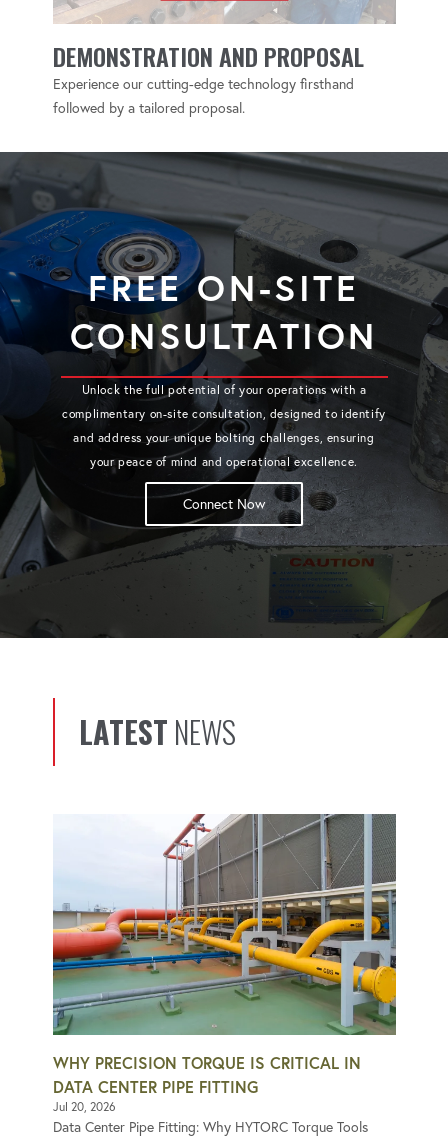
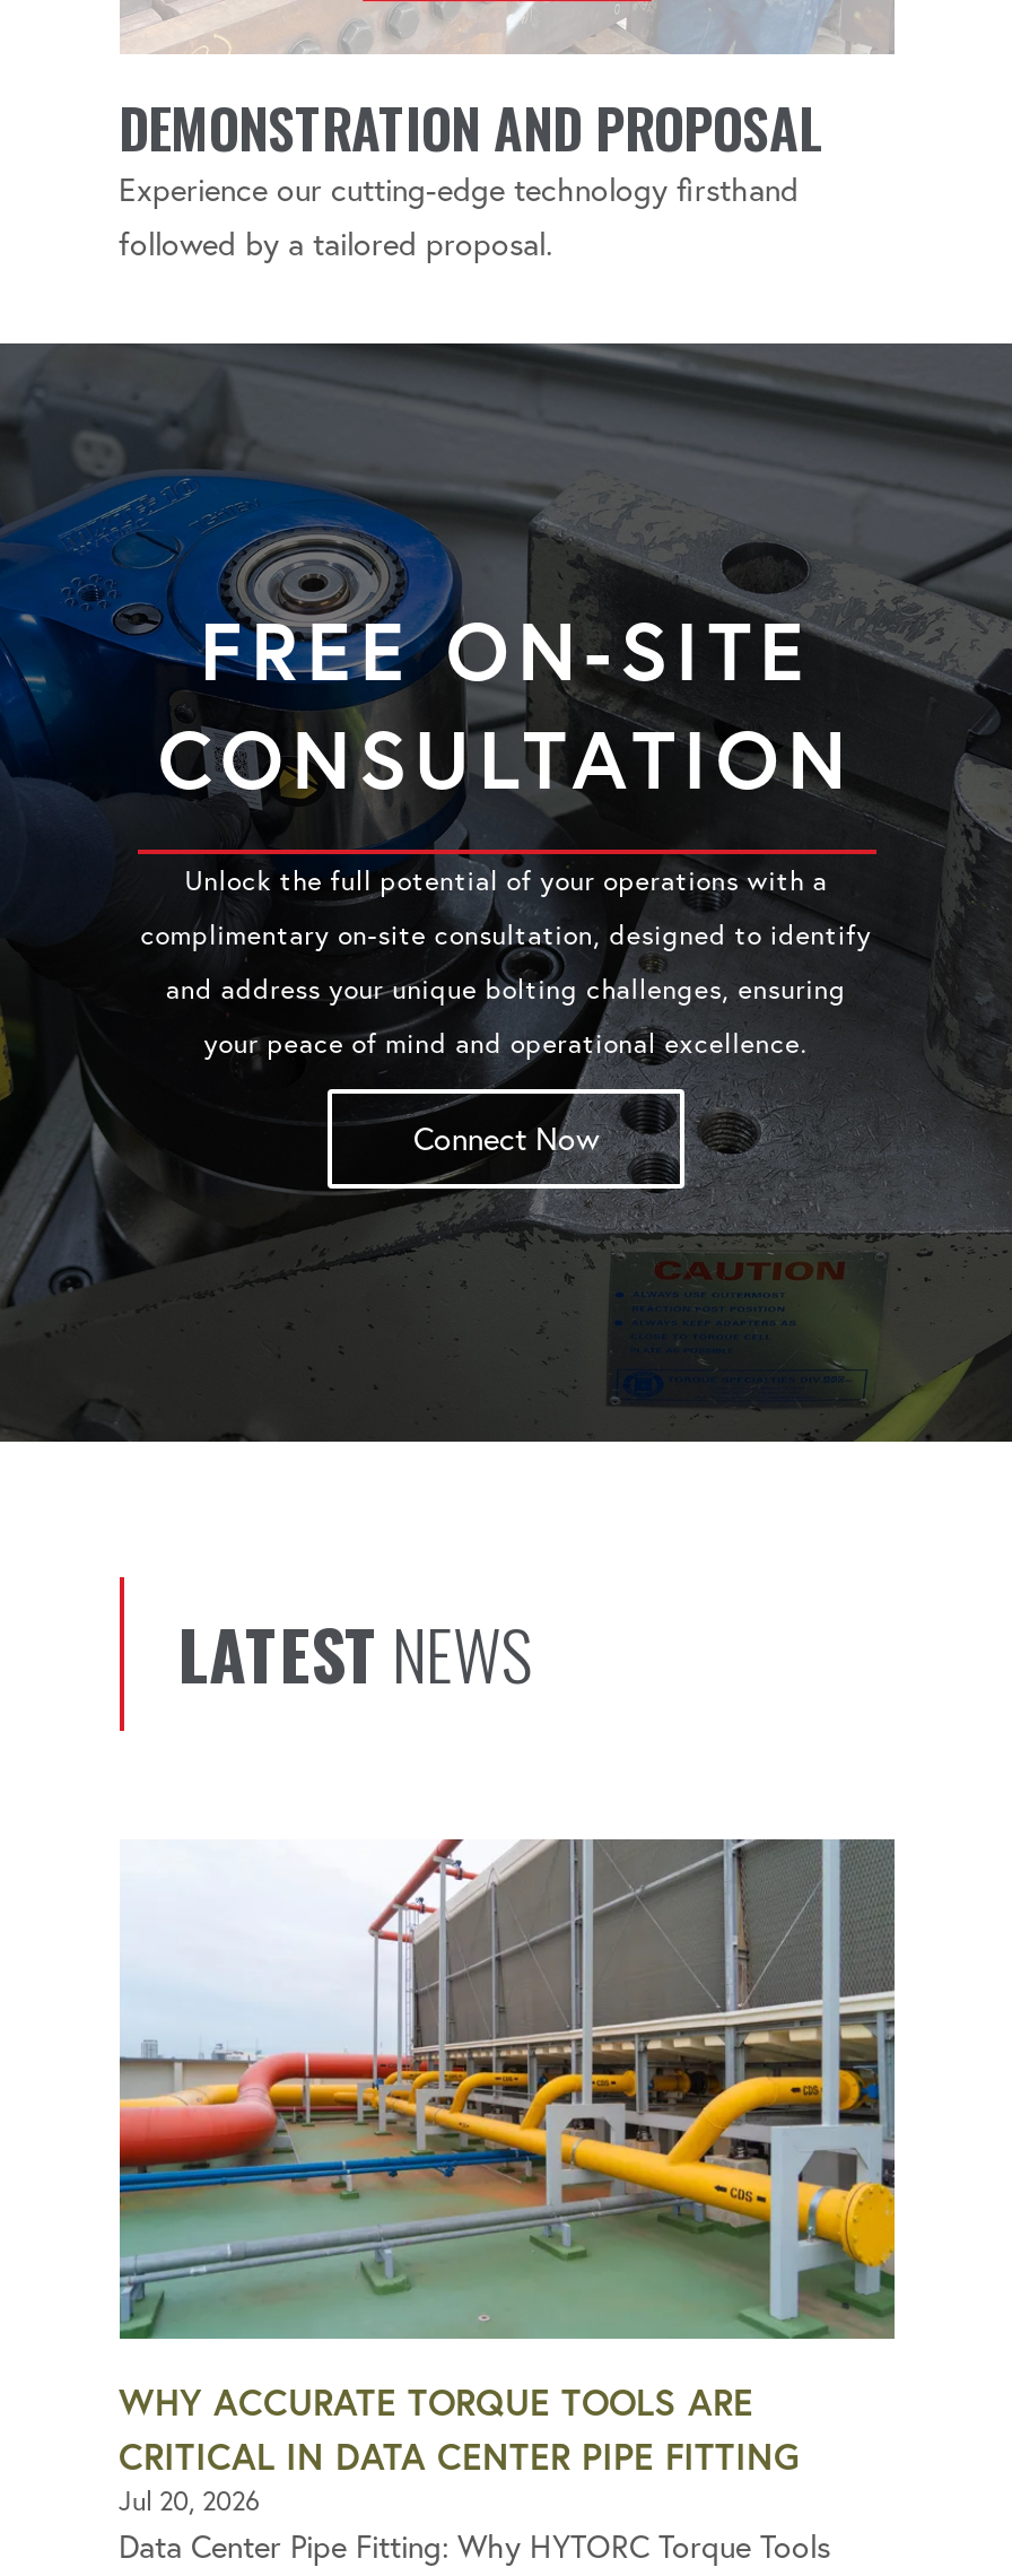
- WHY PRECISION TORQUE IS CRITICAL IN
- DATA CENTER PIPE FITTING
+ WHY ACCURATE TORQUE TOOLS ARE
+ CRITICAL IN DATA CENTER PIPE FITTING
